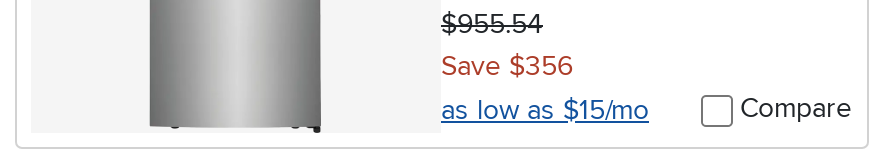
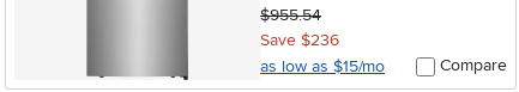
- Save $356
+ Save $236
